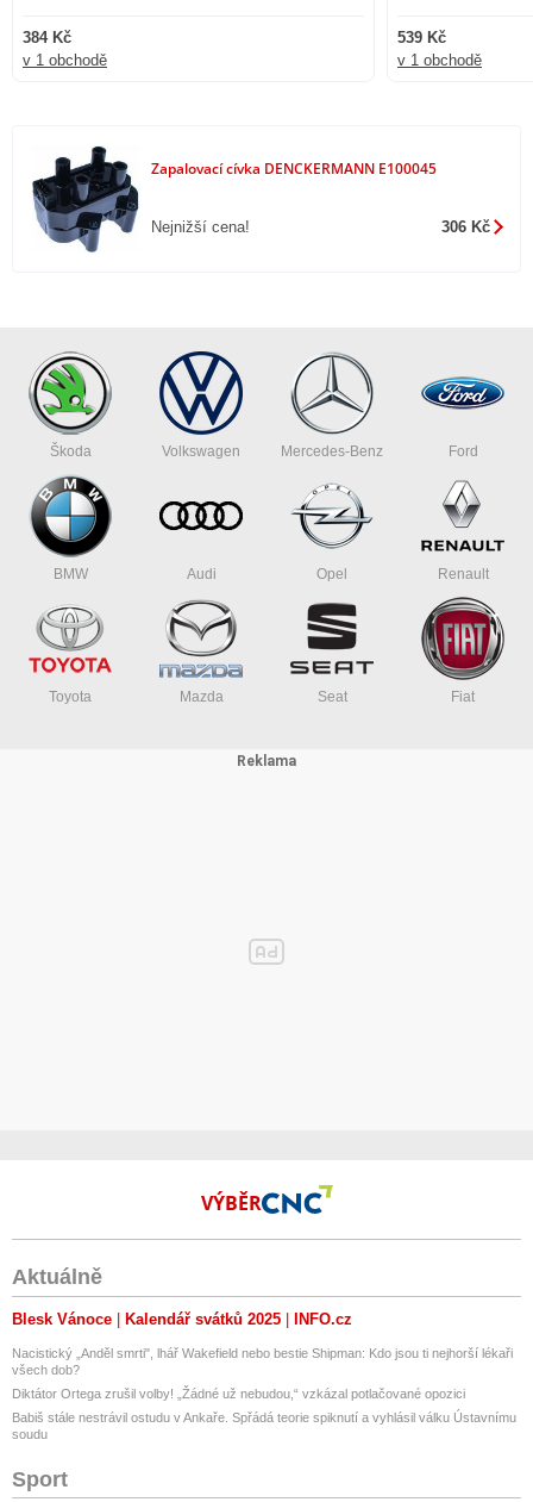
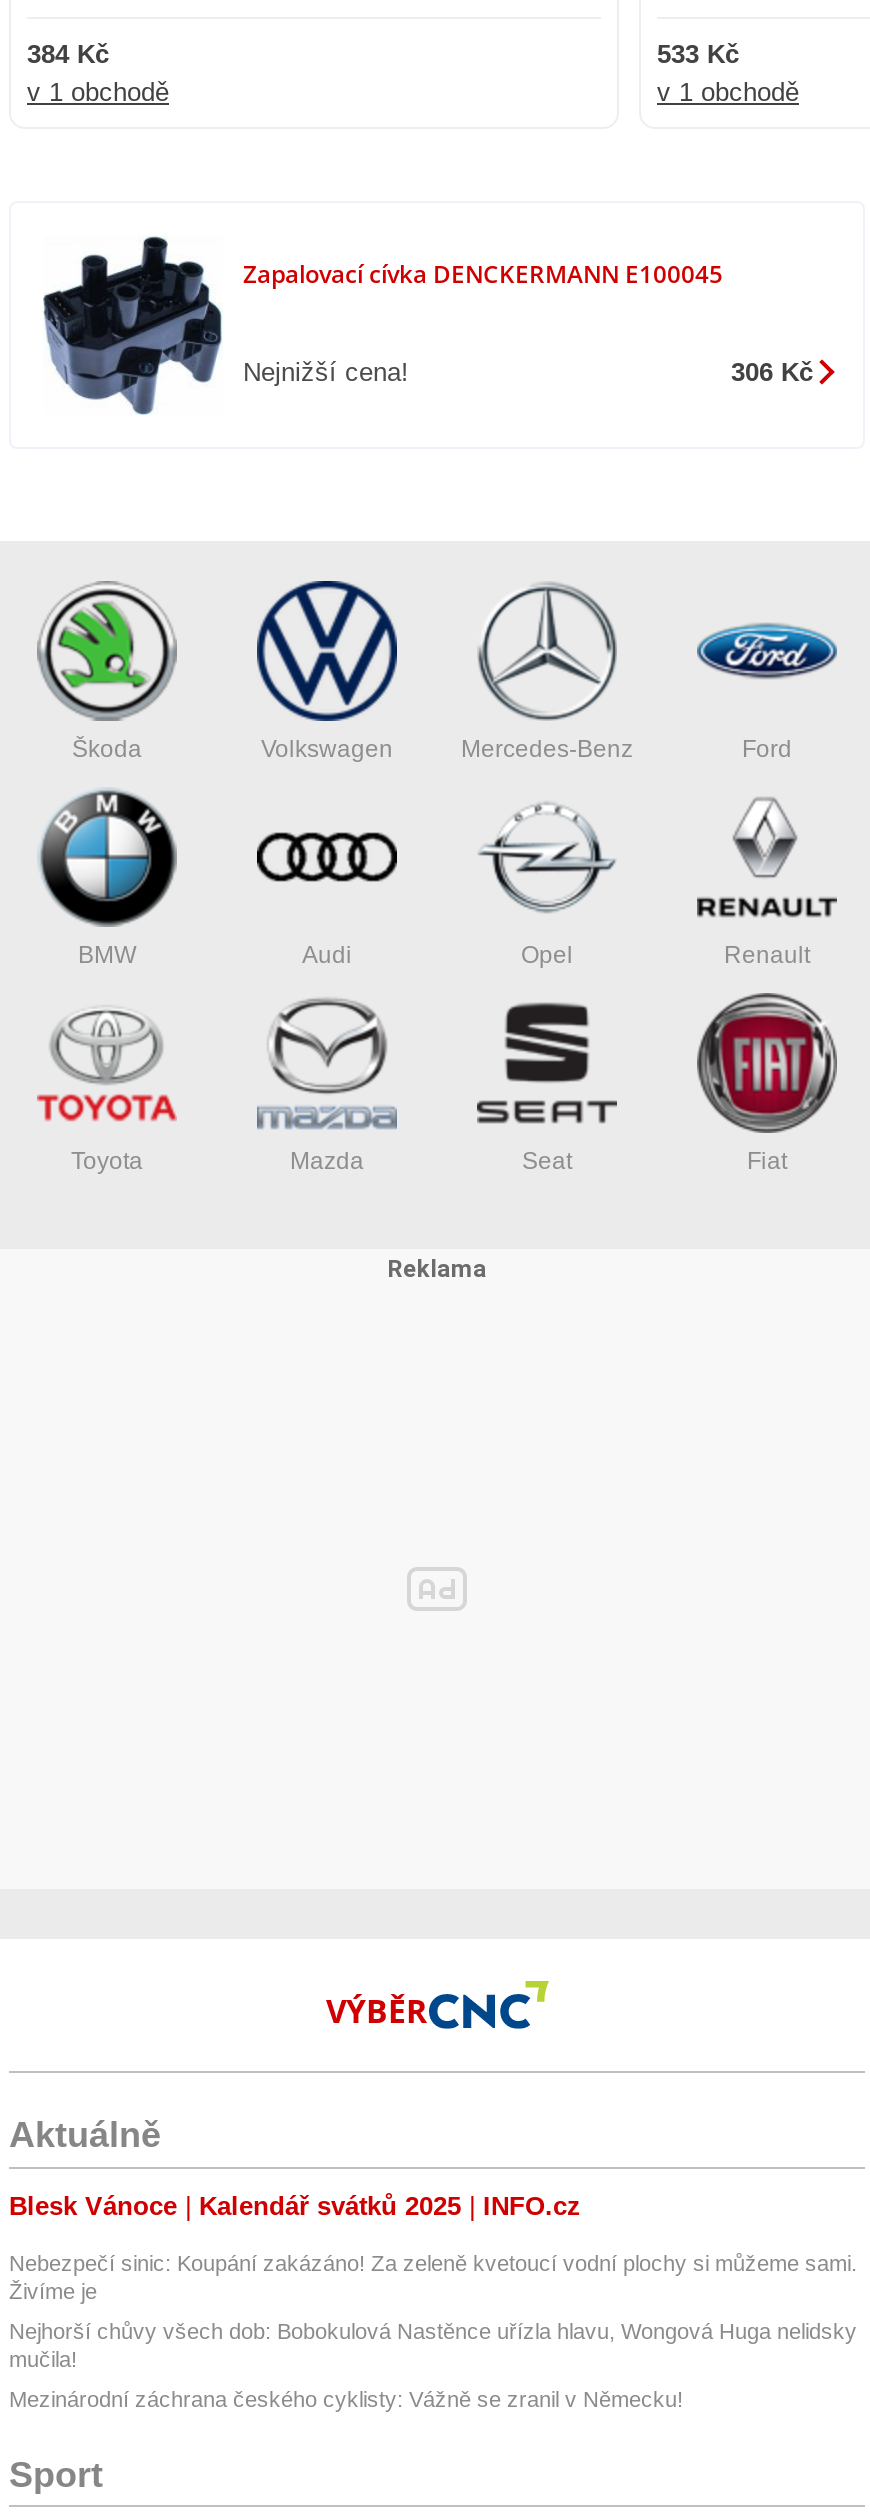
- 539 Kč
+ 533 Kč

- Nacistický „Anděl smrti", lhář Wakefield nebo bestie Shipman: Kdo jsou ti nejhorší lékaři
- všech dob?
+ Nebezpečí sinic: Koupání zakázáno! Za zeleně kvetoucí vodní plochy si můžeme sami.
+ Živíme je

- Diktátor Ortega zrušil volby! „Žádné už nebudou,“ vzkázal potlačované opozici
+ Nejhorší chůvy všech dob: Bobokulová Nastěnce uřízla hlavu, Wongová Huga nelidsky
+ mučila!

- Babiš stále nestrávil ostudu v Ankaře. Spřádá teorie spiknutí a vyhlásil válku Ústavnímu
- soudu
+ Mezinárodní záchrana českého cyklisty: Vážně se zranil v Německu!
